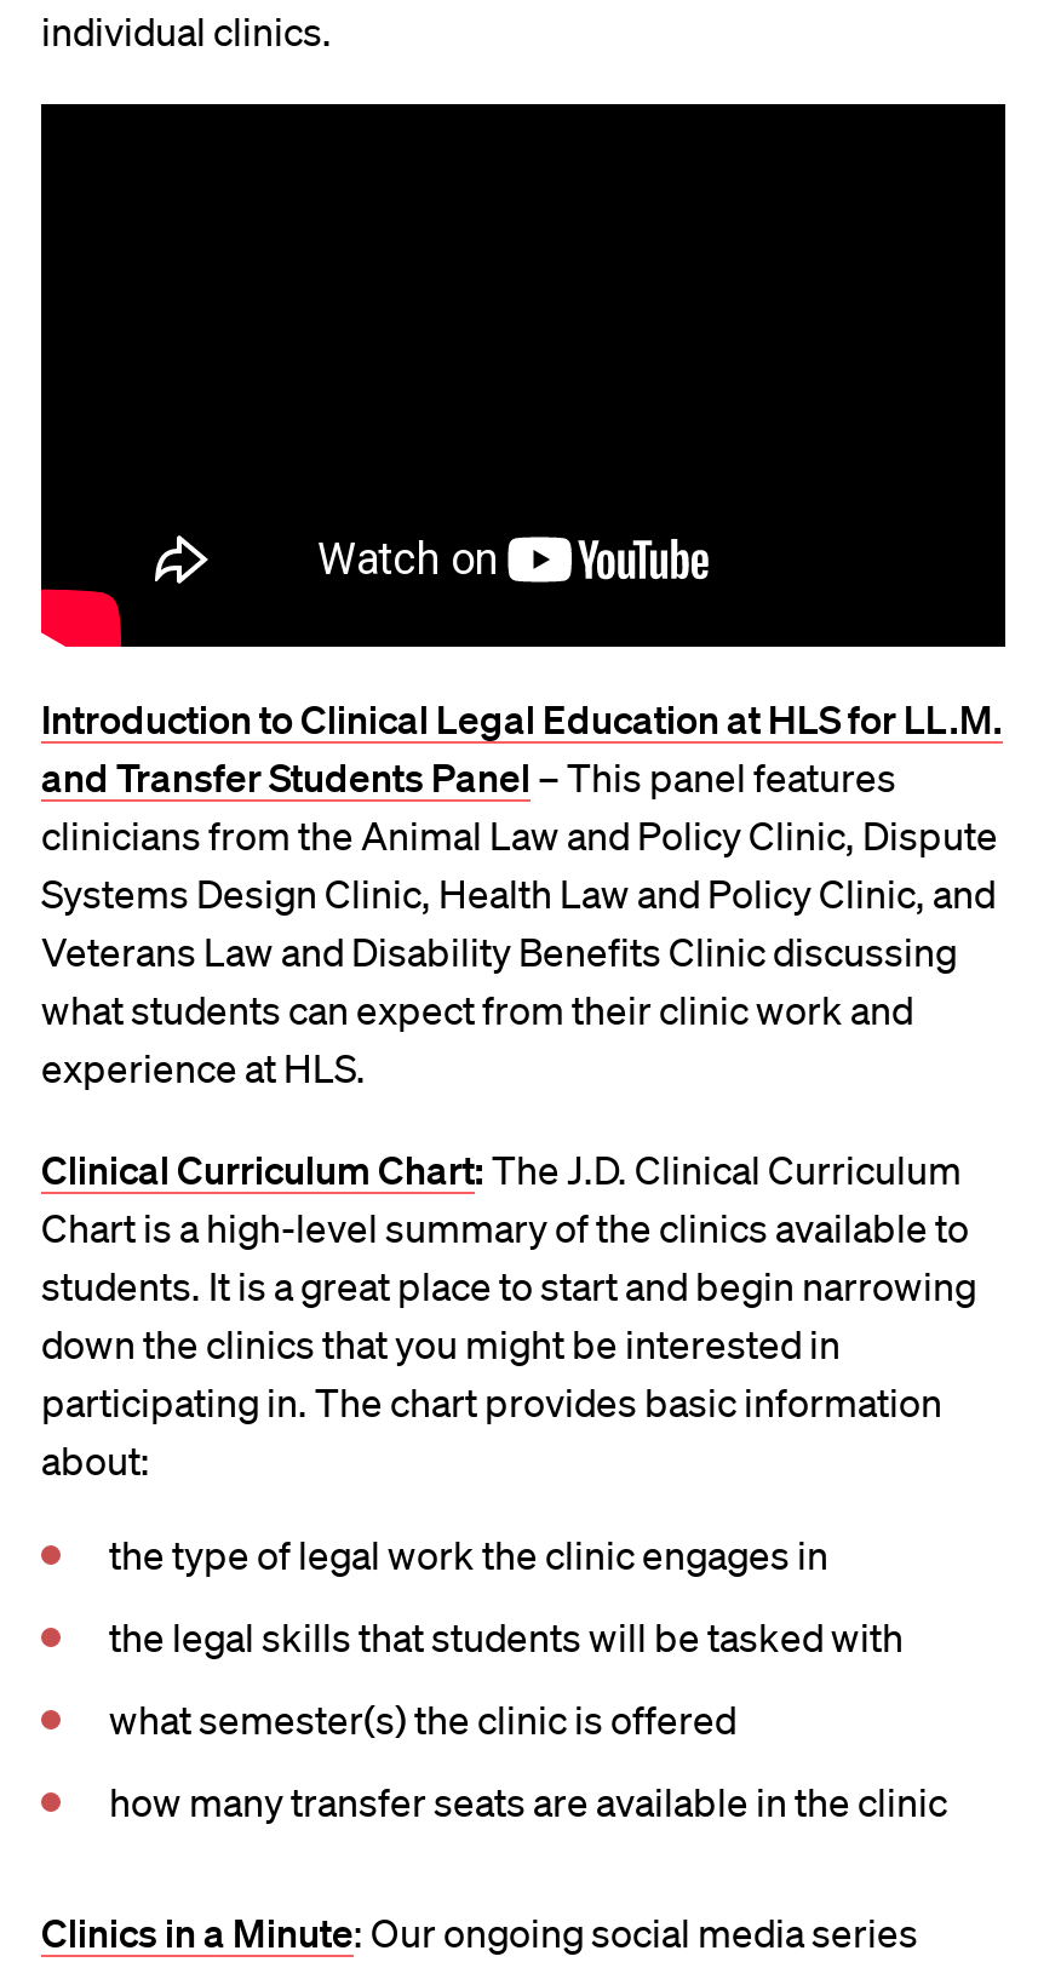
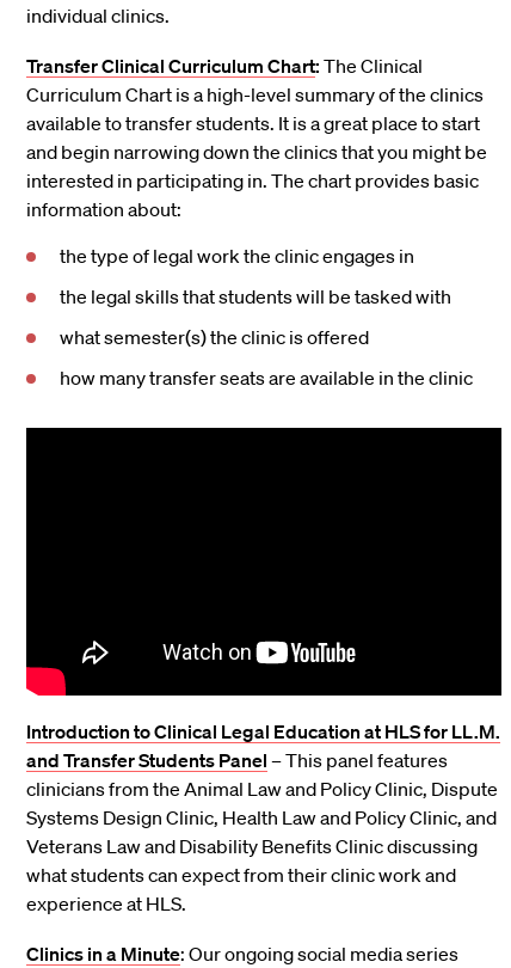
+ Transfer Clinical Curriculum Chart: The Clinical
+ Curriculum Chart is a high-level summary of the clinics
+ available to transfer students. It is a great place to start
+ and begin narrowing down the clinics that you might be
+ interested in participating in. The chart provides basic
+ information about:

moved down: Introduction to Clinical Legal Education at HLS for LL.M. | and Transfer Students Panel – This panel features | clinicians from the Animal Law and Policy Clinic, Dispute | Systems Design Clinic, Health Law and Policy Clinic, and | Veterans Law and Disability Benefits Clinic discussing | what students can expect from their clinic work and | experience at HLS.

- Clinical Curriculum Chart: The J.D. Clinical Curriculum
- Chart is a high-level summary of the clinics available to
- students. It is a great place to start and begin narrowing
- down the clinics that you might be interested in
- participating in. The chart provides basic information
- about:

moved up: the type of legal work the clinic engages in | the legal skills that students will be tasked with | what semester(s) the clinic is offered | how many transfer seats are available in the clinic
